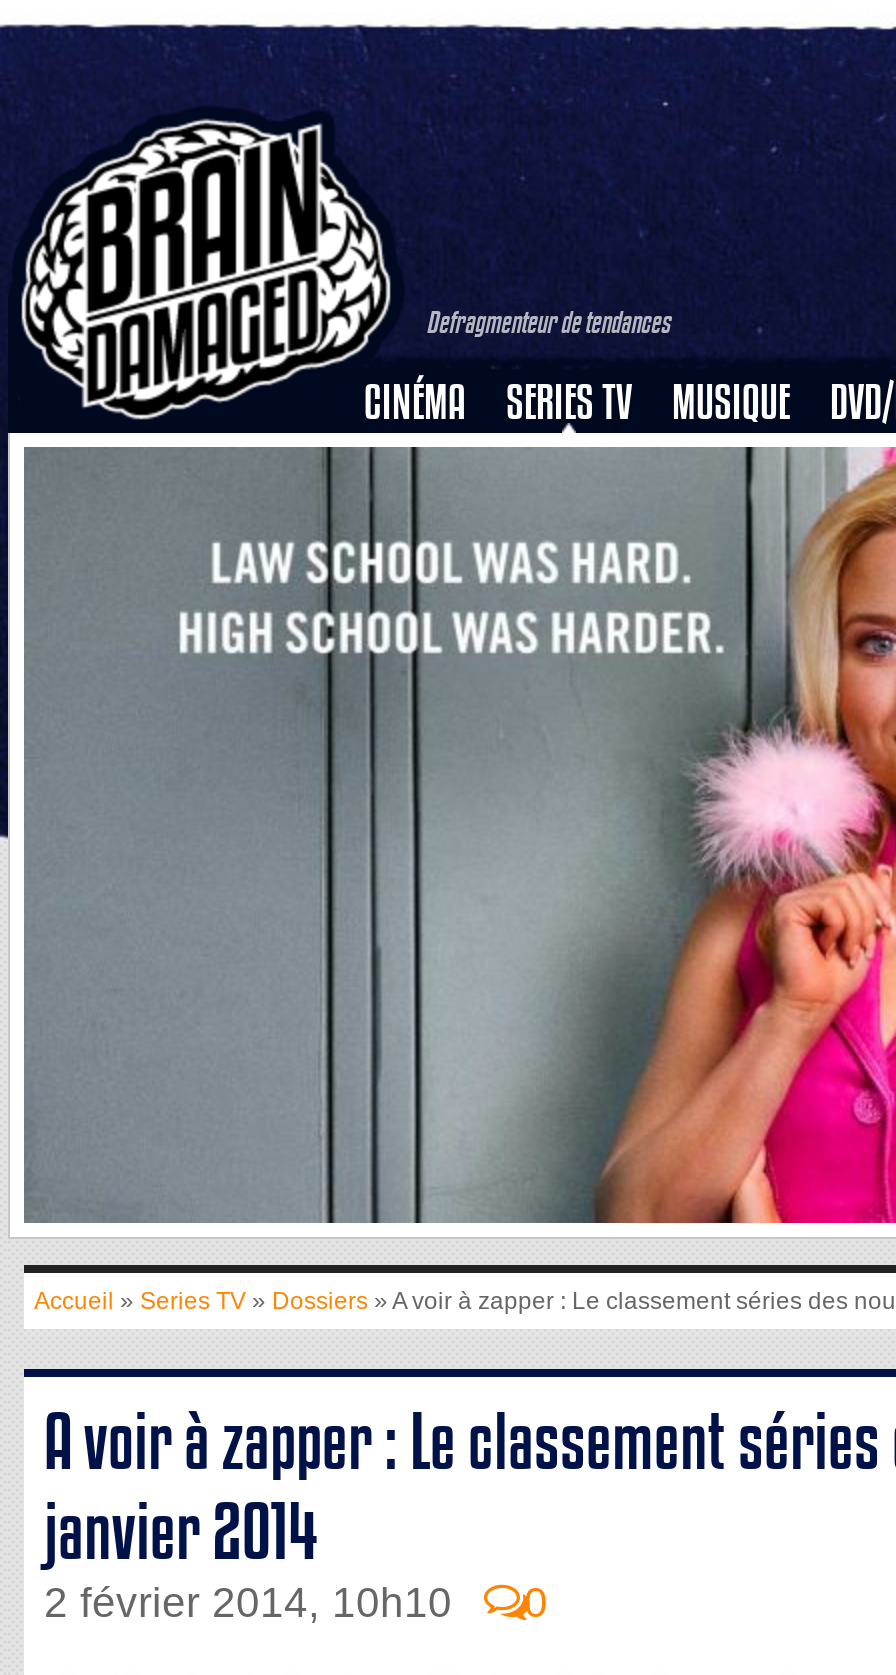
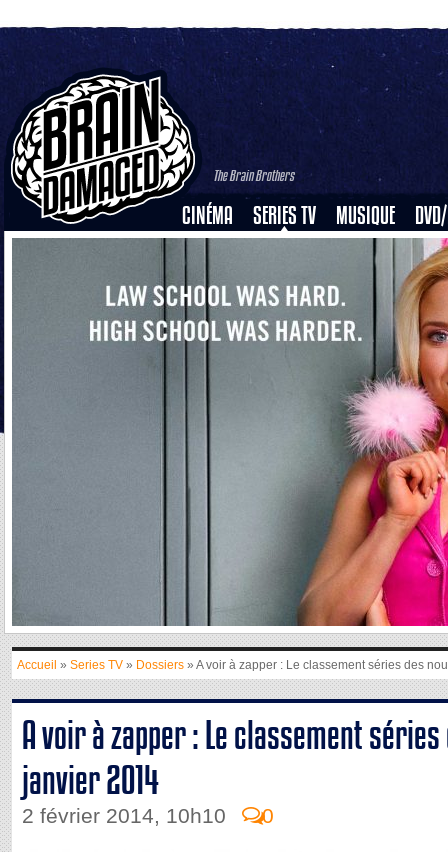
- Defragmenteur de tendances
+ The Brain Brothers
